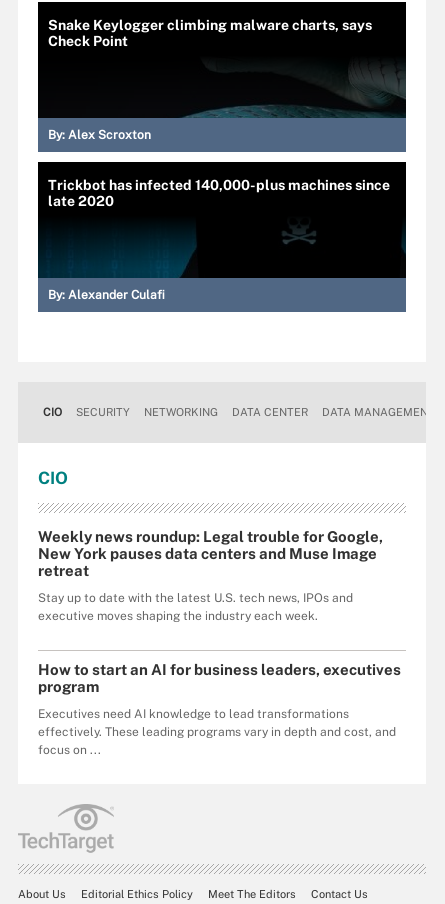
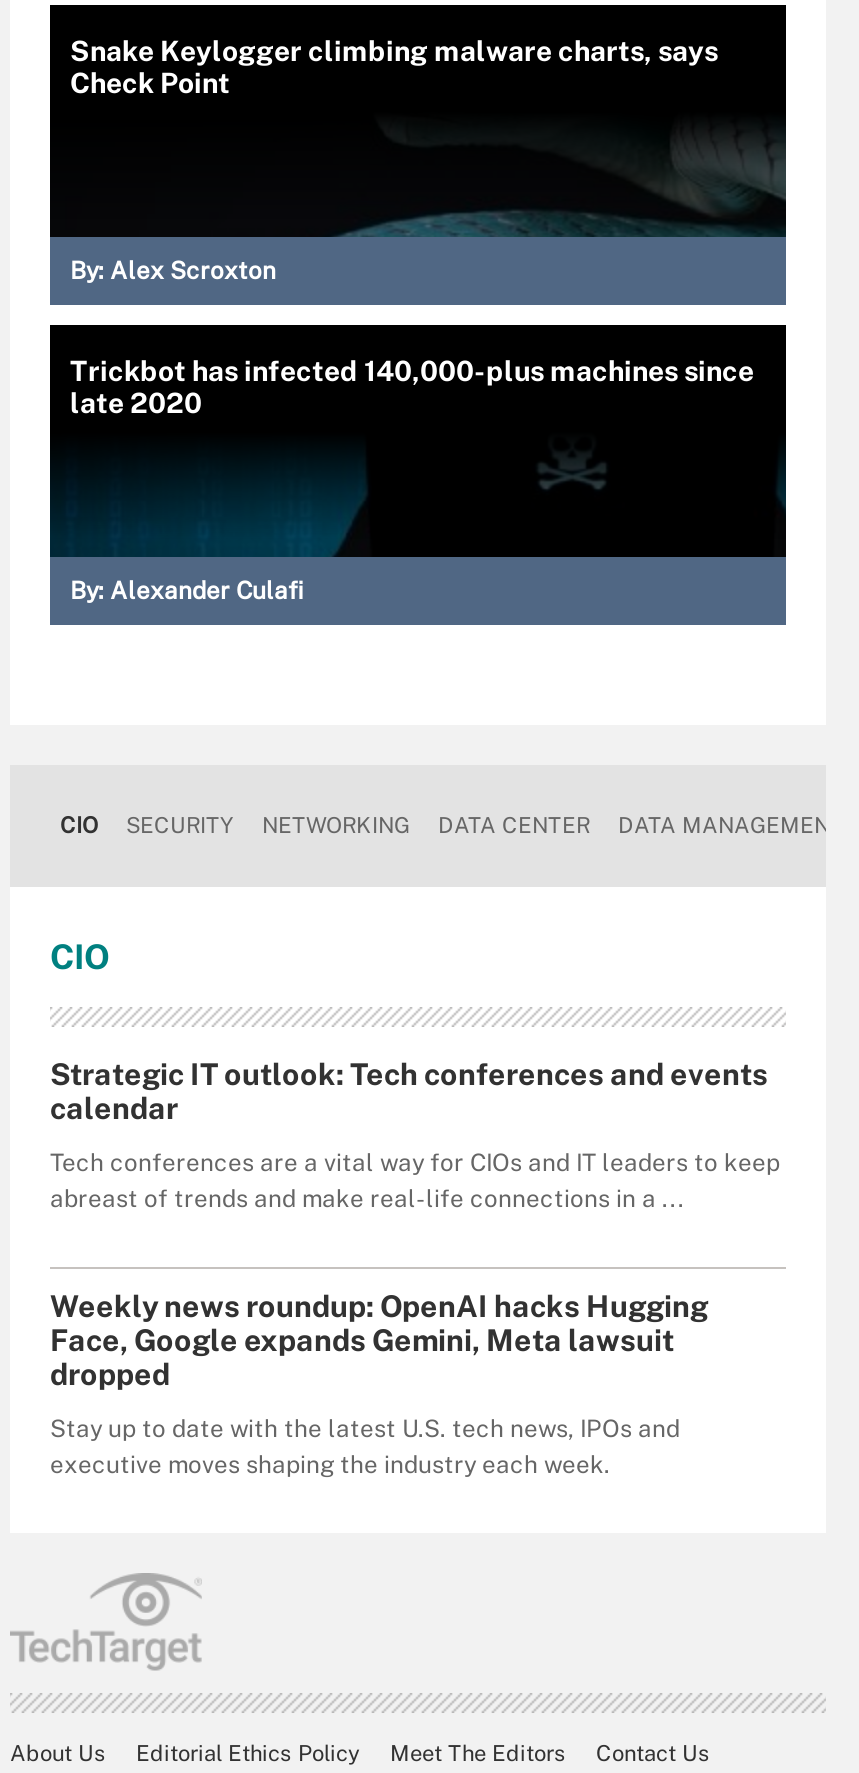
- Weekly news roundup: Legal trouble for Google,
- New York pauses data centers and Muse Image
- retreat
+ Strategic IT outlook: Tech conferences and events
+ calendar
+ Tech conferences are a vital way for CIOs and IT leaders to keep
+ abreast of trends and make real-life connections in a ...
+ Weekly news roundup: OpenAI hacks Hugging
+ Face, Google expands Gemini, Meta lawsuit
+ dropped

moved down: Stay up to date with the latest U.S. tech news, IPOs and | executive moves shaping the industry each week.

- How to start an AI for business leaders, executives
- program
- Executives need AI knowledge to lead transformations
- effectively. These leading programs vary in depth and cost, and
- focus on ...
